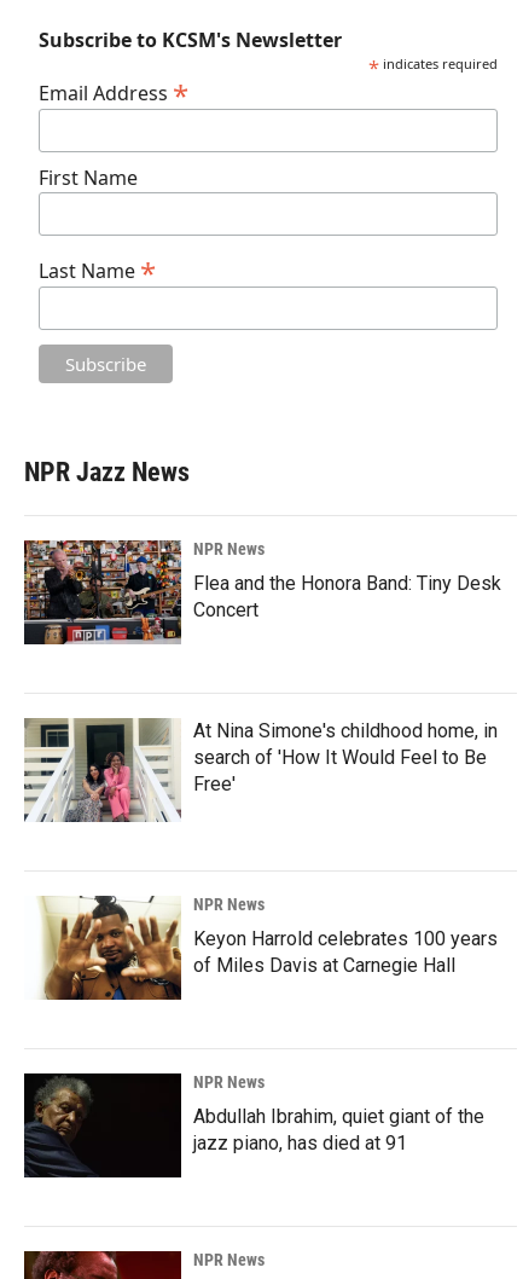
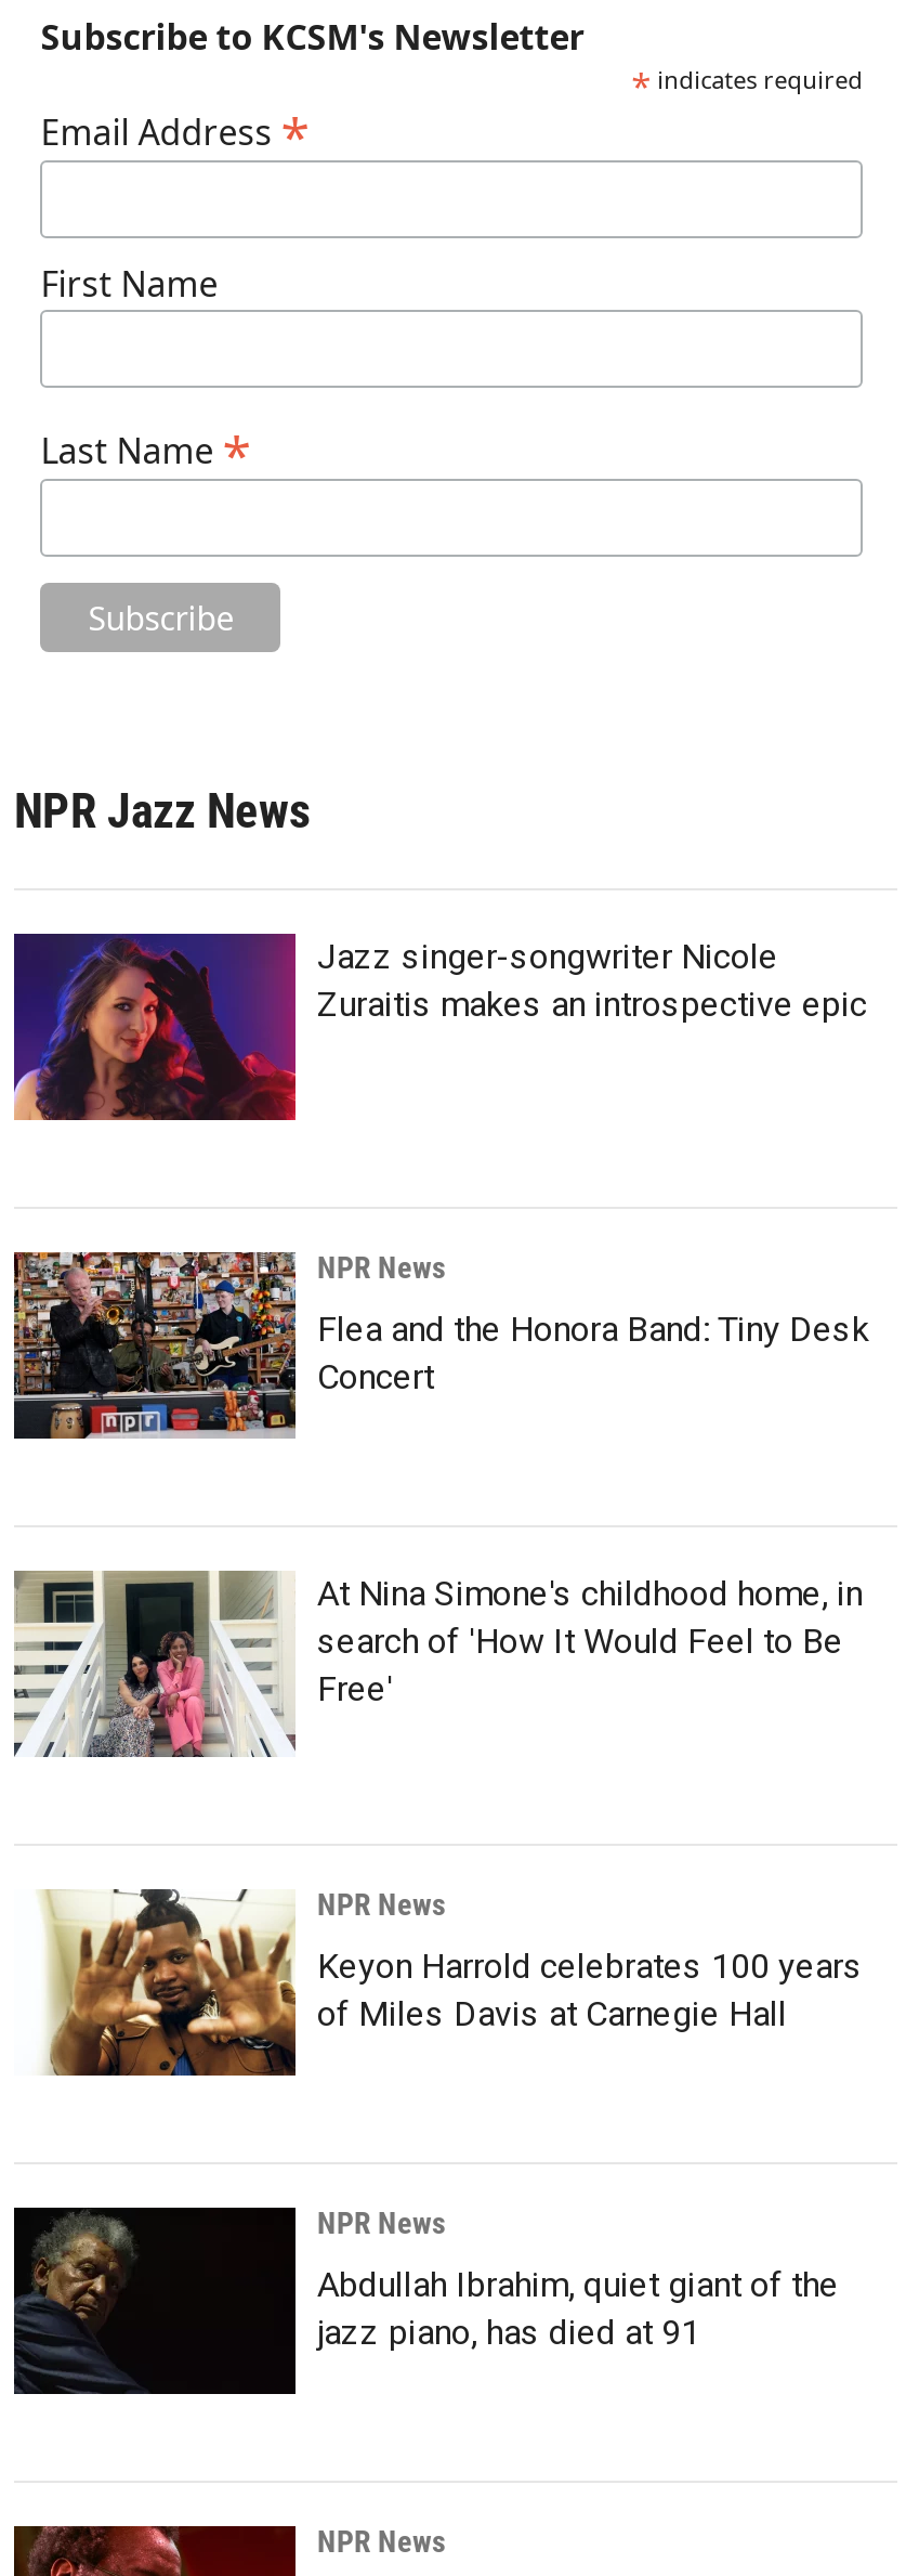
+ [image]
+ Jazz singer-songwriter Nicole
+ Zuraitis makes an introspective epic
